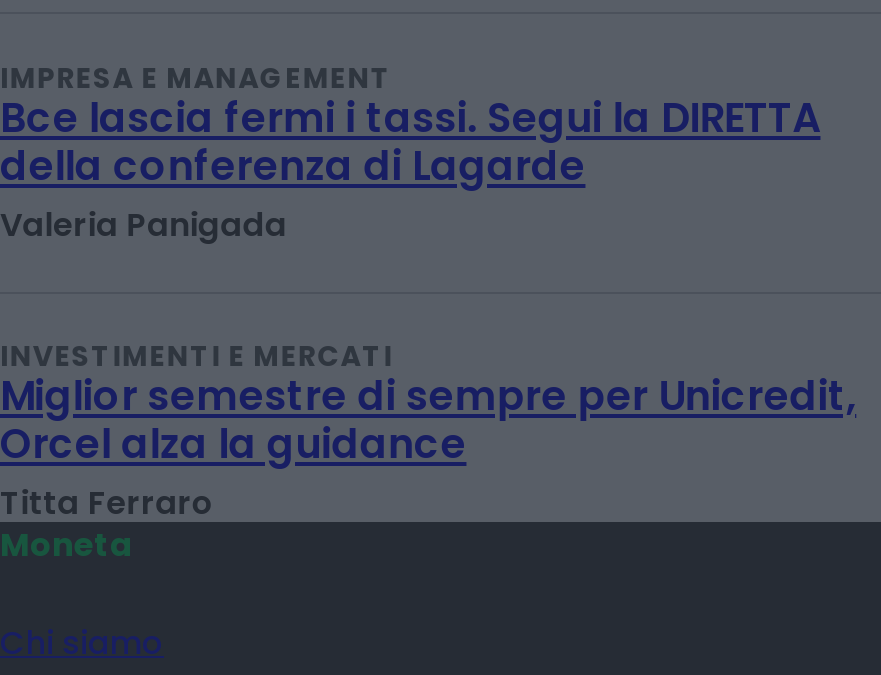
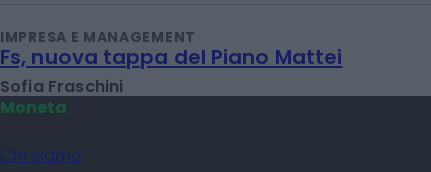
- Bce lascia fermi i tassi. Segui la DIRETTA
- della conferenza di Lagarde
- Valeria Panigada
- INVESTIMENTI E MERCATI
- Miglior semestre di sempre per Unicredit,
- Orcel alza la guidance
- Titta Ferraro
+ Fs, nuova tappa del Piano Mattei
+ Sofia Fraschini
